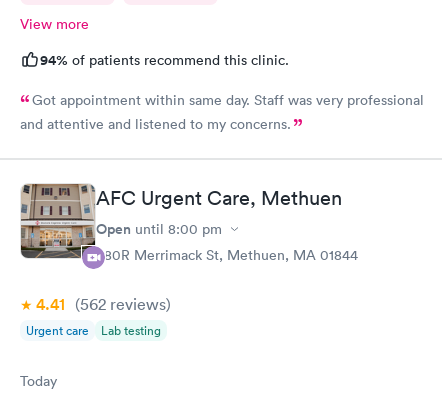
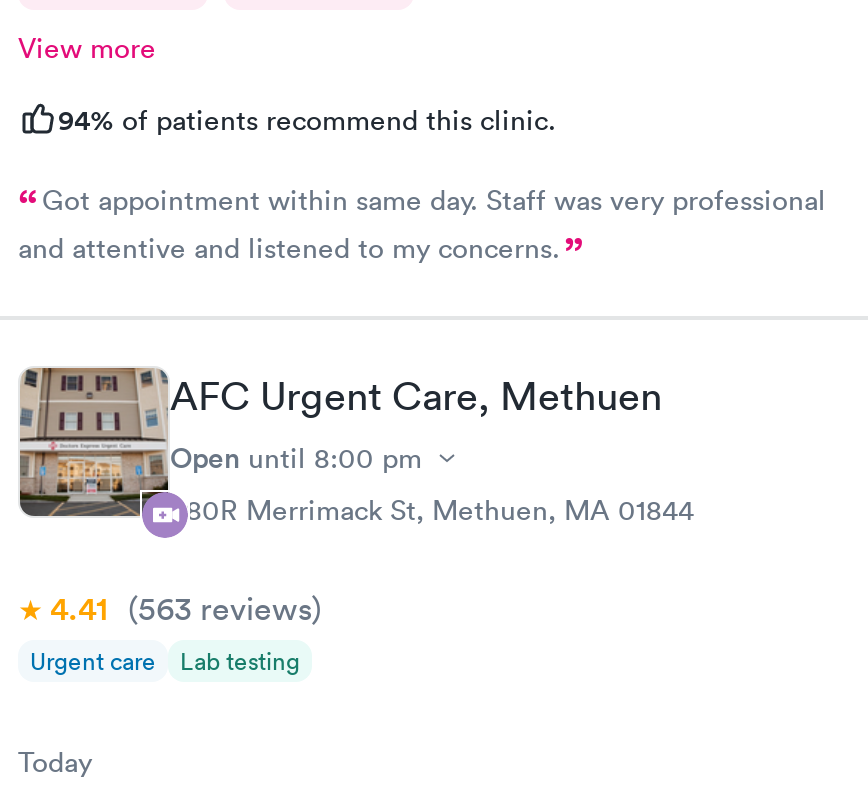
- 4.41 (562 reviews)
+ 4.41 (563 reviews)
